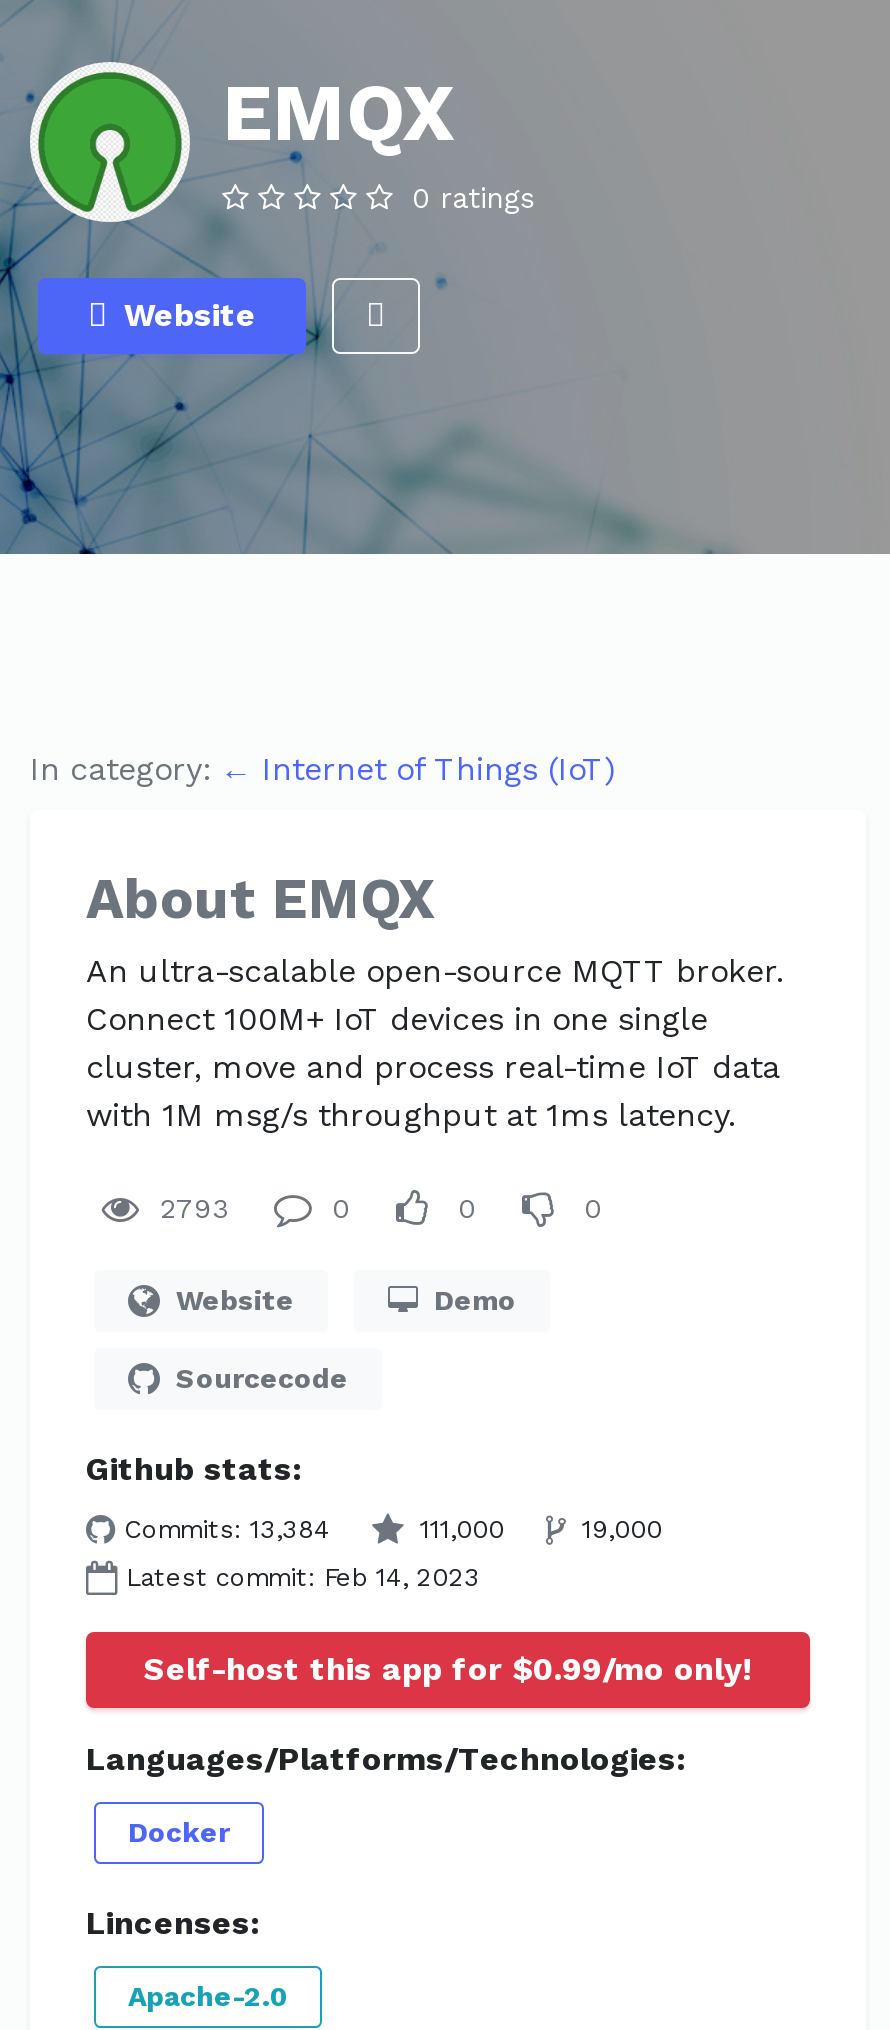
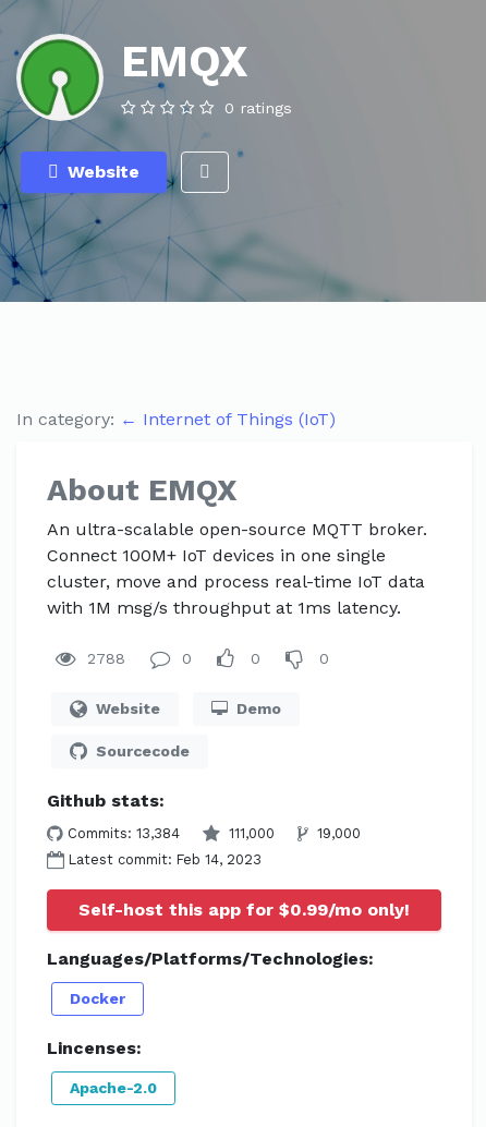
- 2793 0
+ 2788 0
